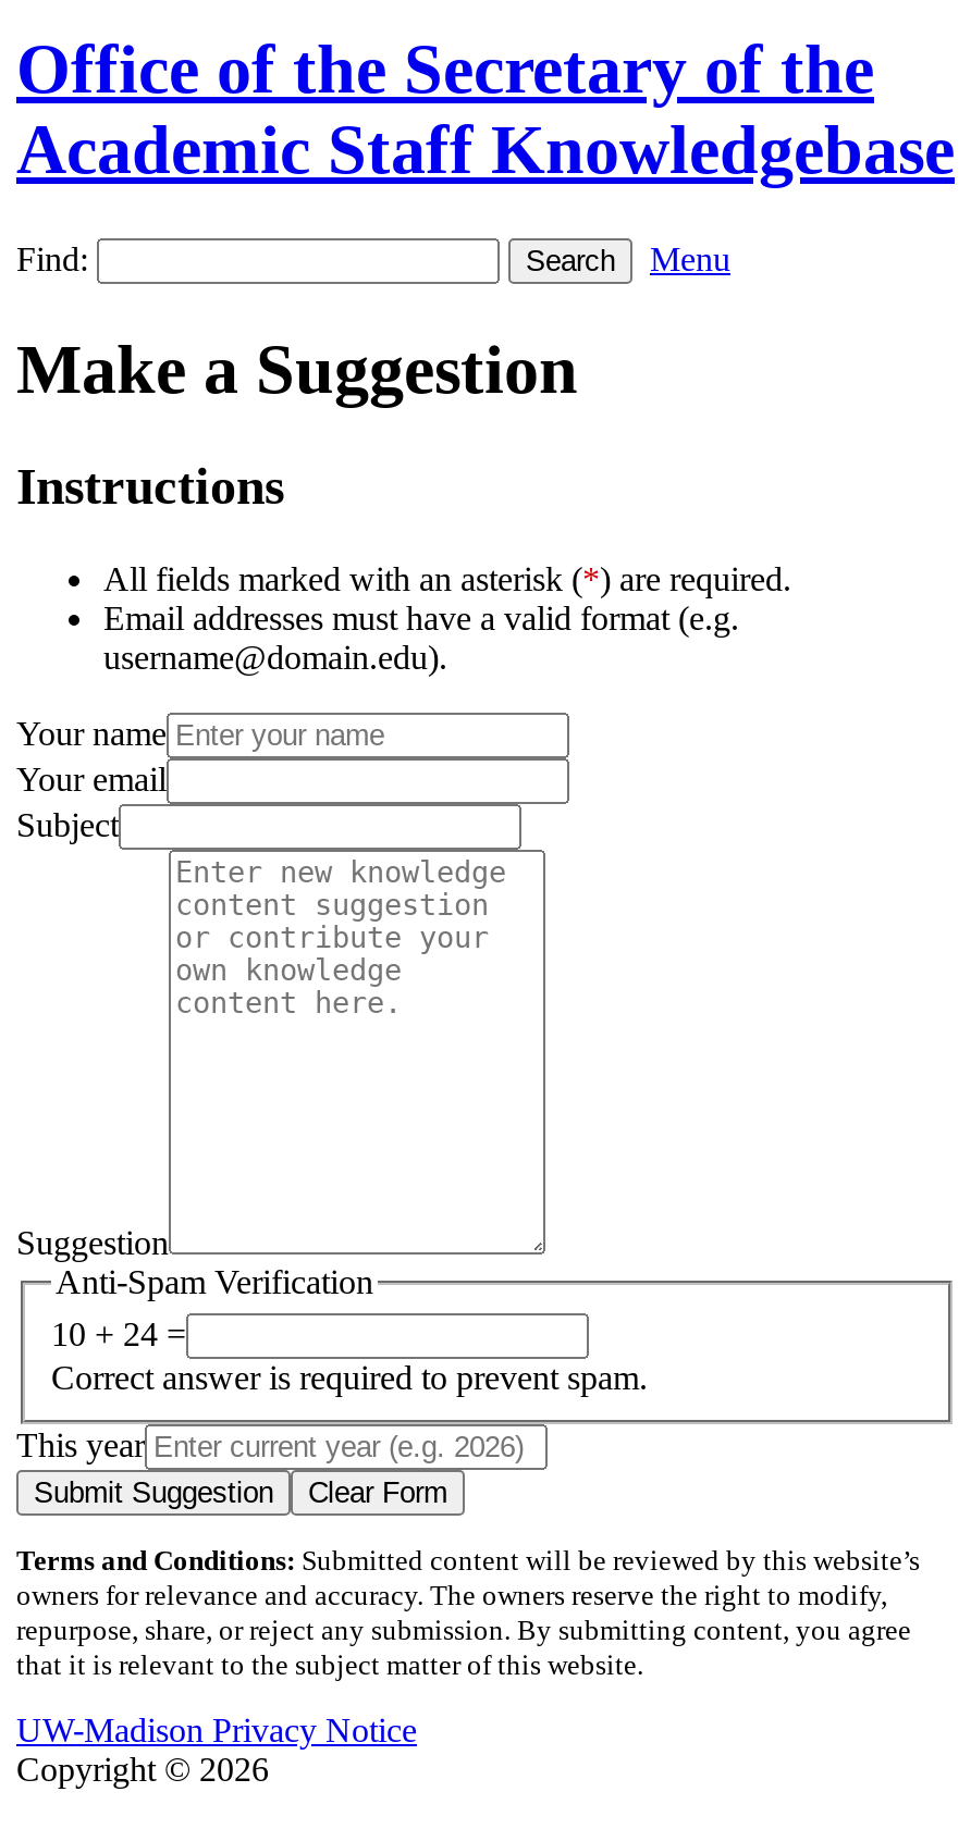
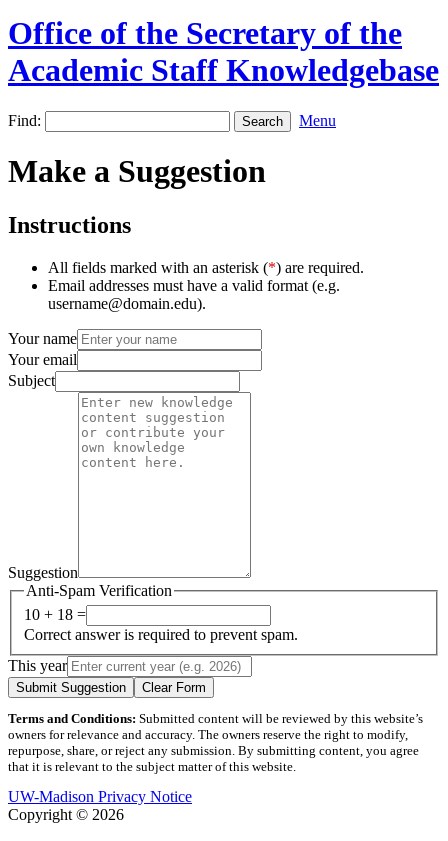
- 10 + 24 =
+ 10 + 18 =
